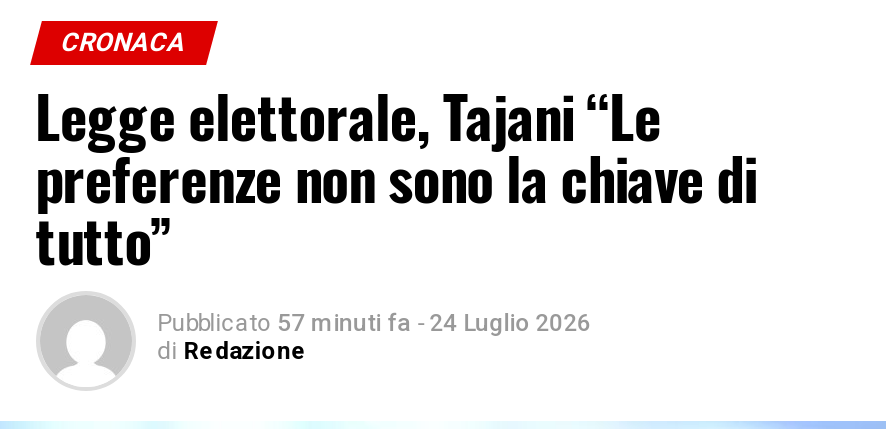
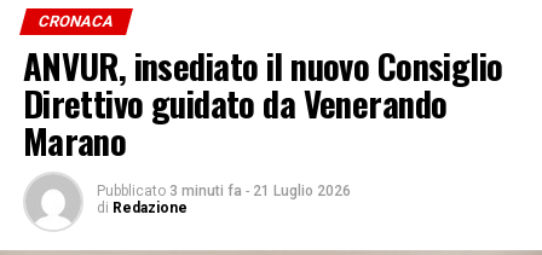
- Legge elettorale, Tajani “Le
- preferenze non sono la chiave di
- tutto”
- Pubblicato 57 minuti fa - 24 Luglio 2026
+ ANVUR, insediato il nuovo Consiglio
+ Direttivo guidato da Venerando
+ Marano
+ Pubblicato 3 minuti fa - 21 Luglio 2026
